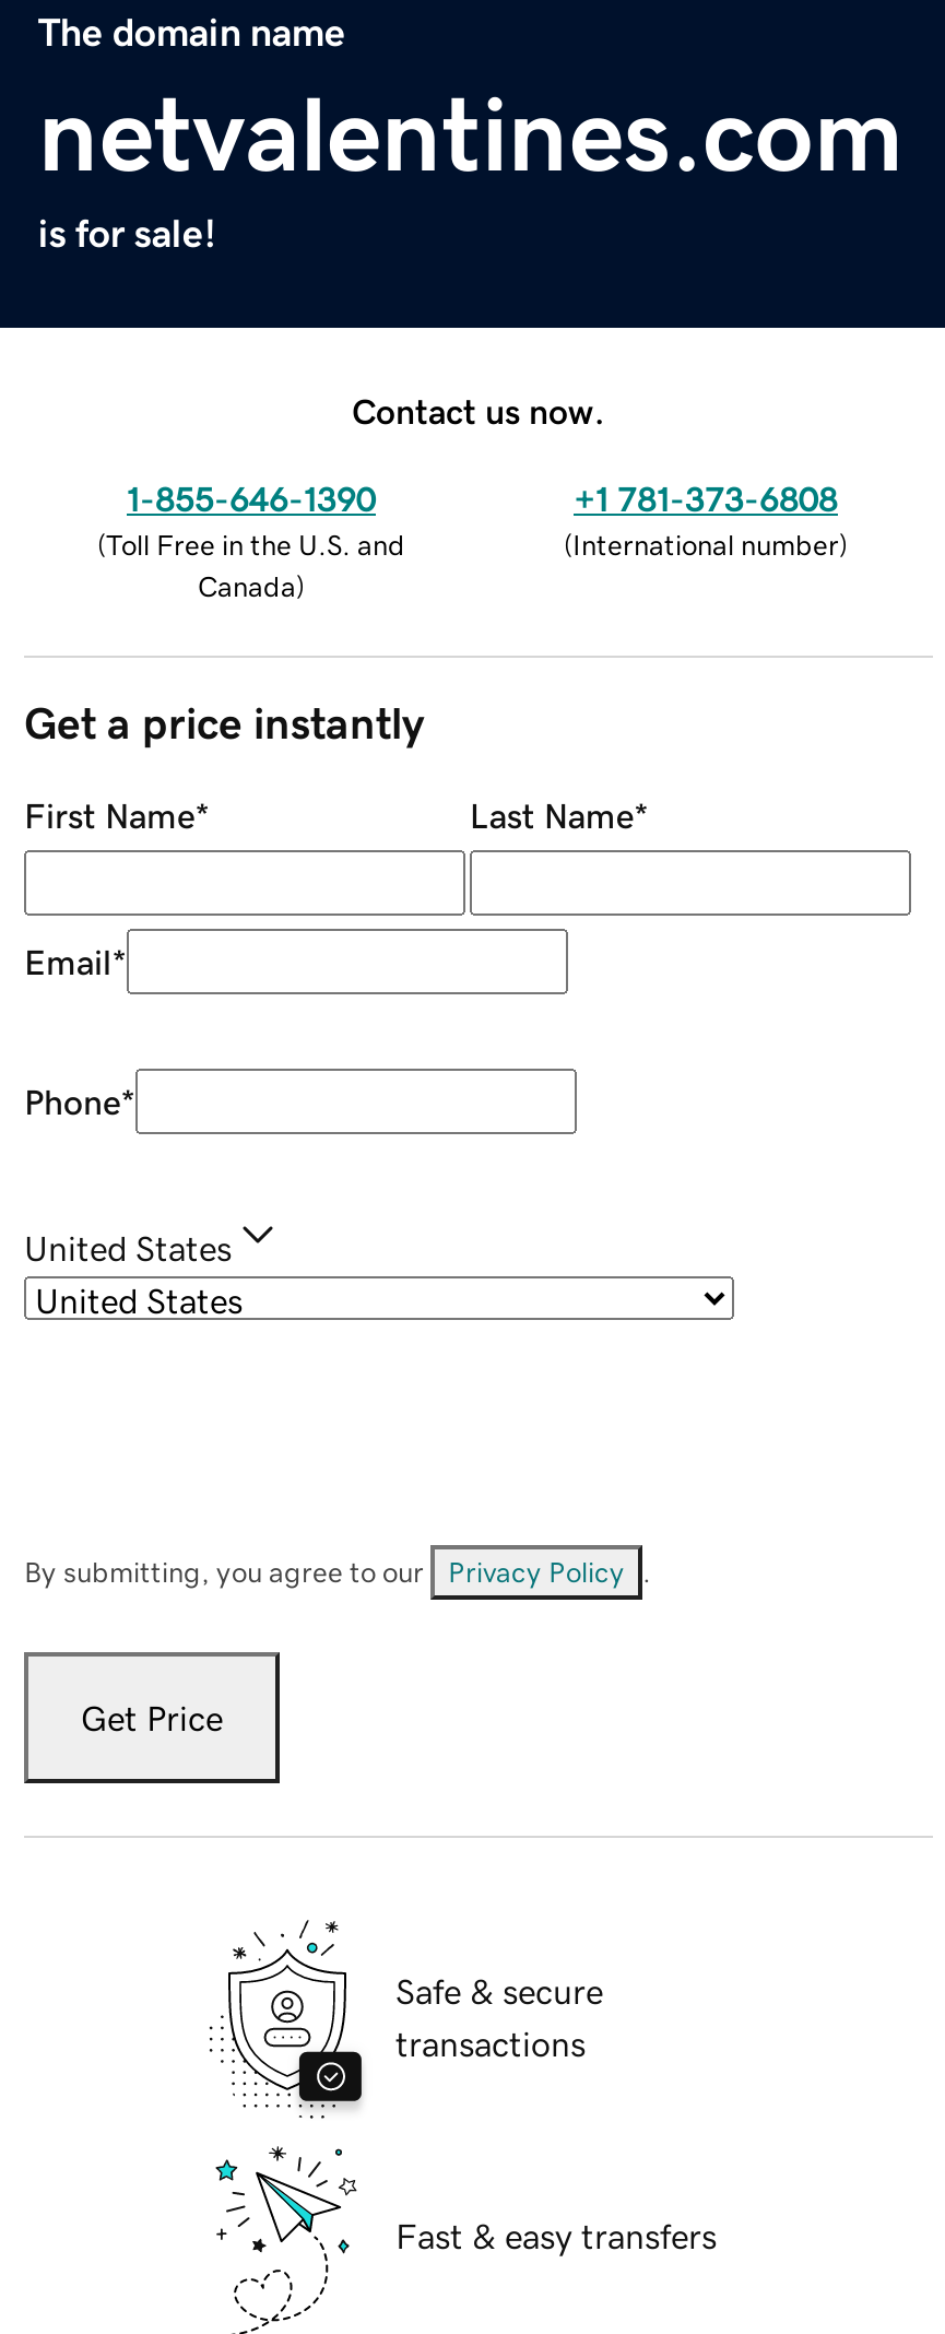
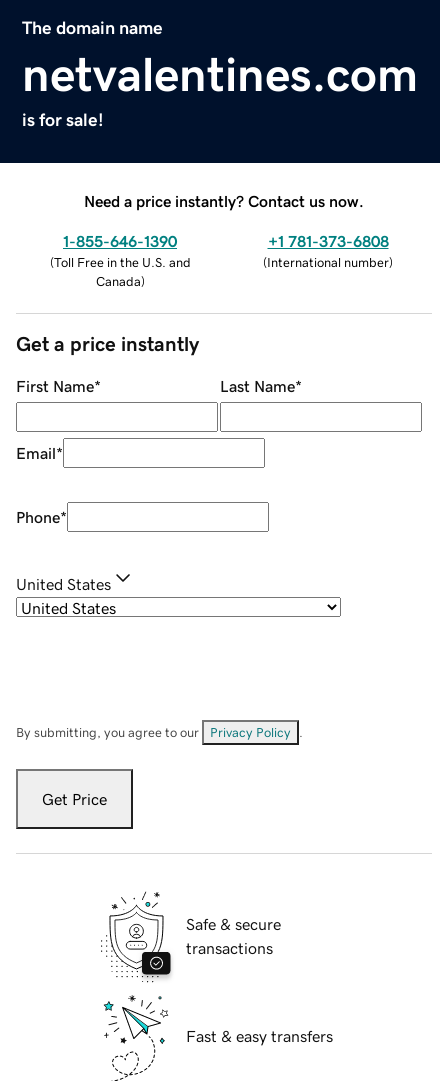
- Contact us now.
+ Need a price instantly? Contact us now.
